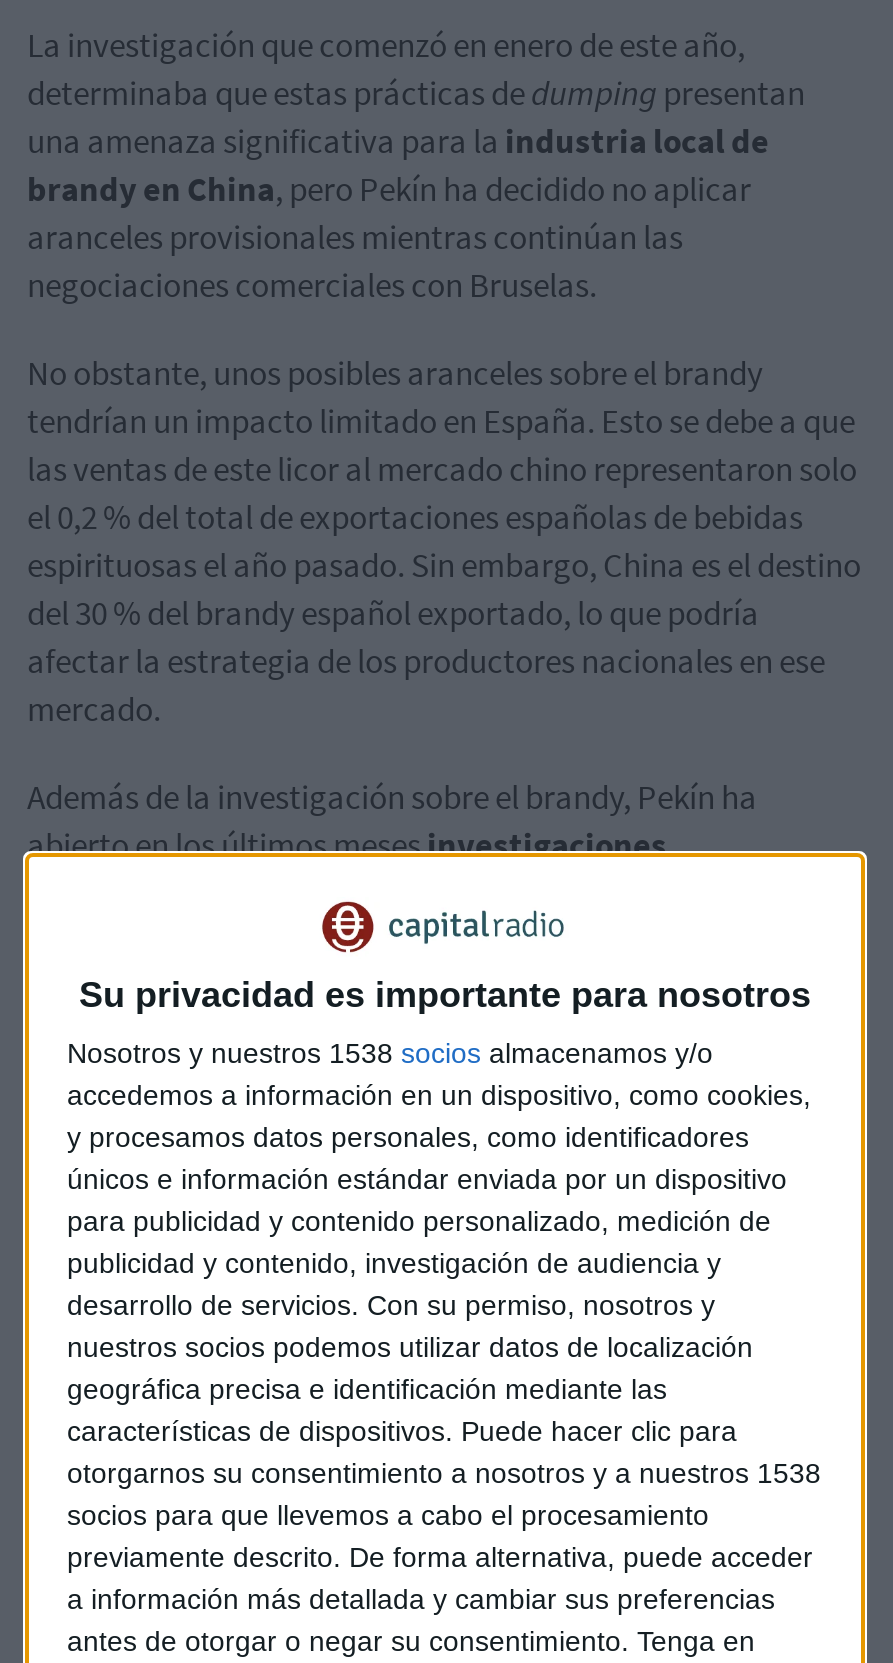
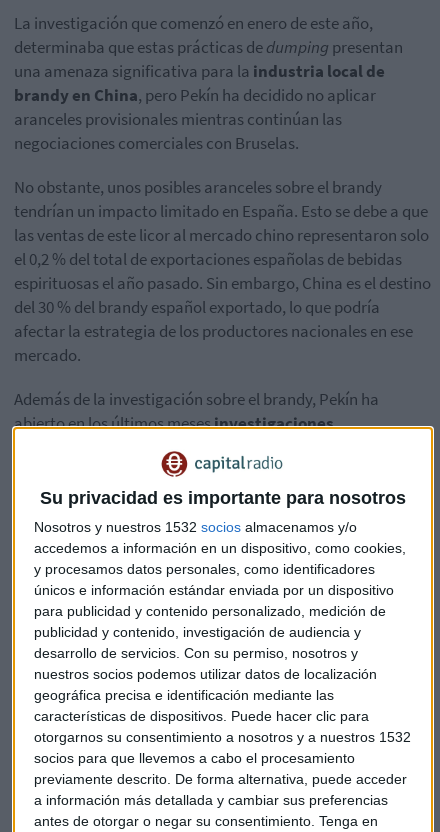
- Nosotros y nuestros 1538 socios almacenamos y/o
+ Nosotros y nuestros 1532 socios almacenamos y/o

- otorgarnos su consentimiento a nosotros y a nuestros 1538
+ otorgarnos su consentimiento a nosotros y a nuestros 1532
